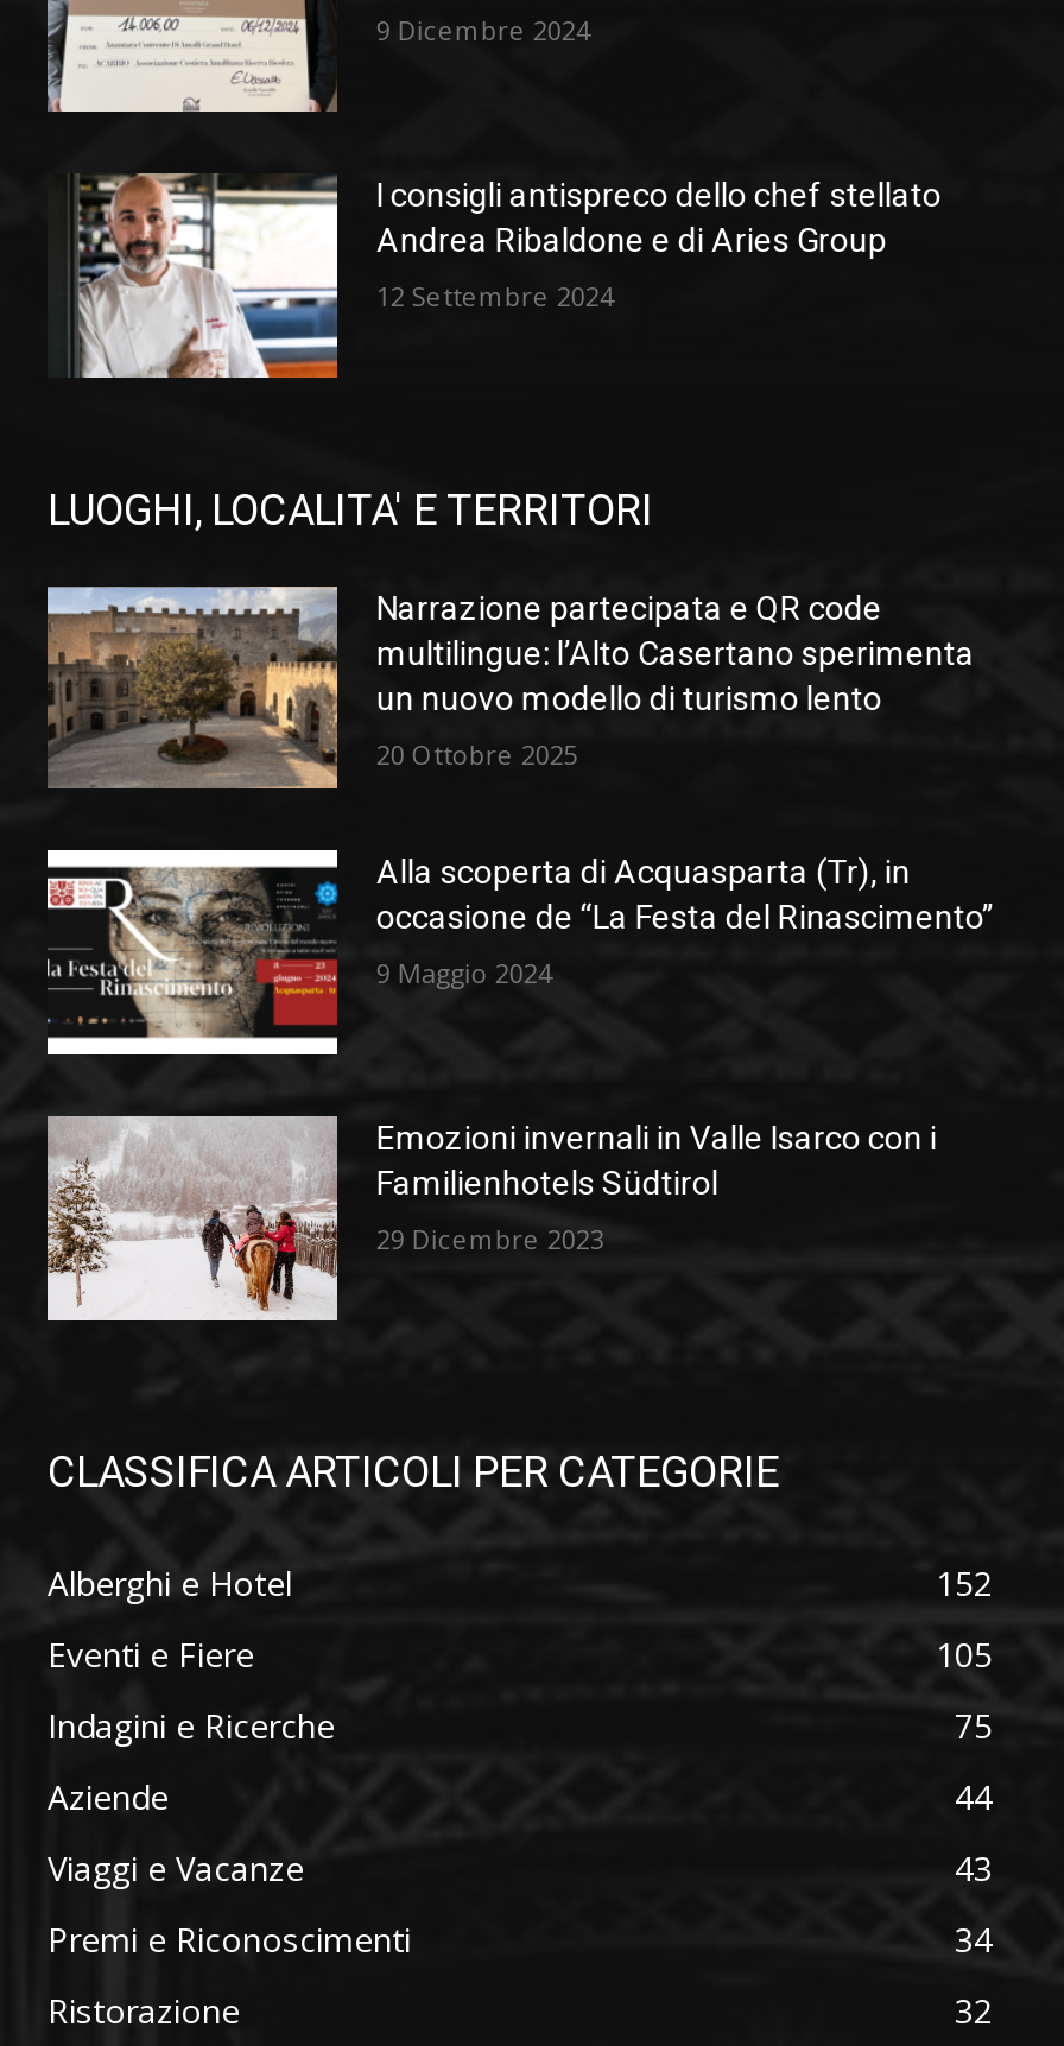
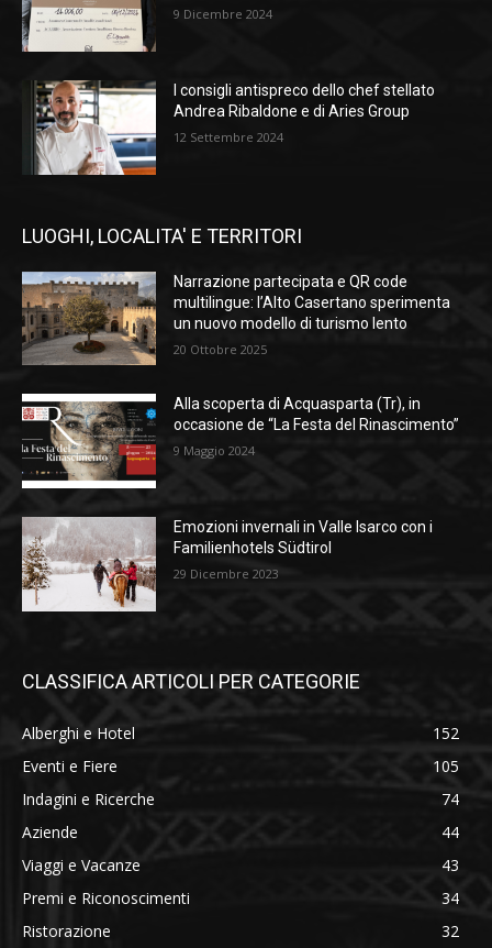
- 75
+ 74
